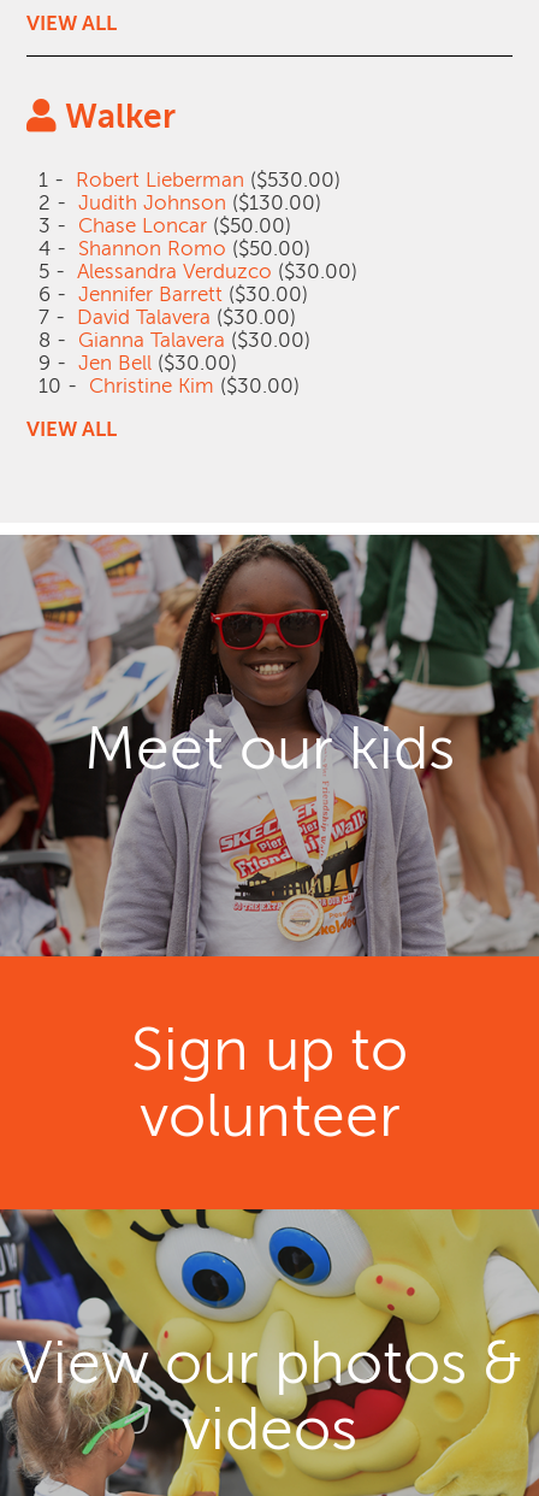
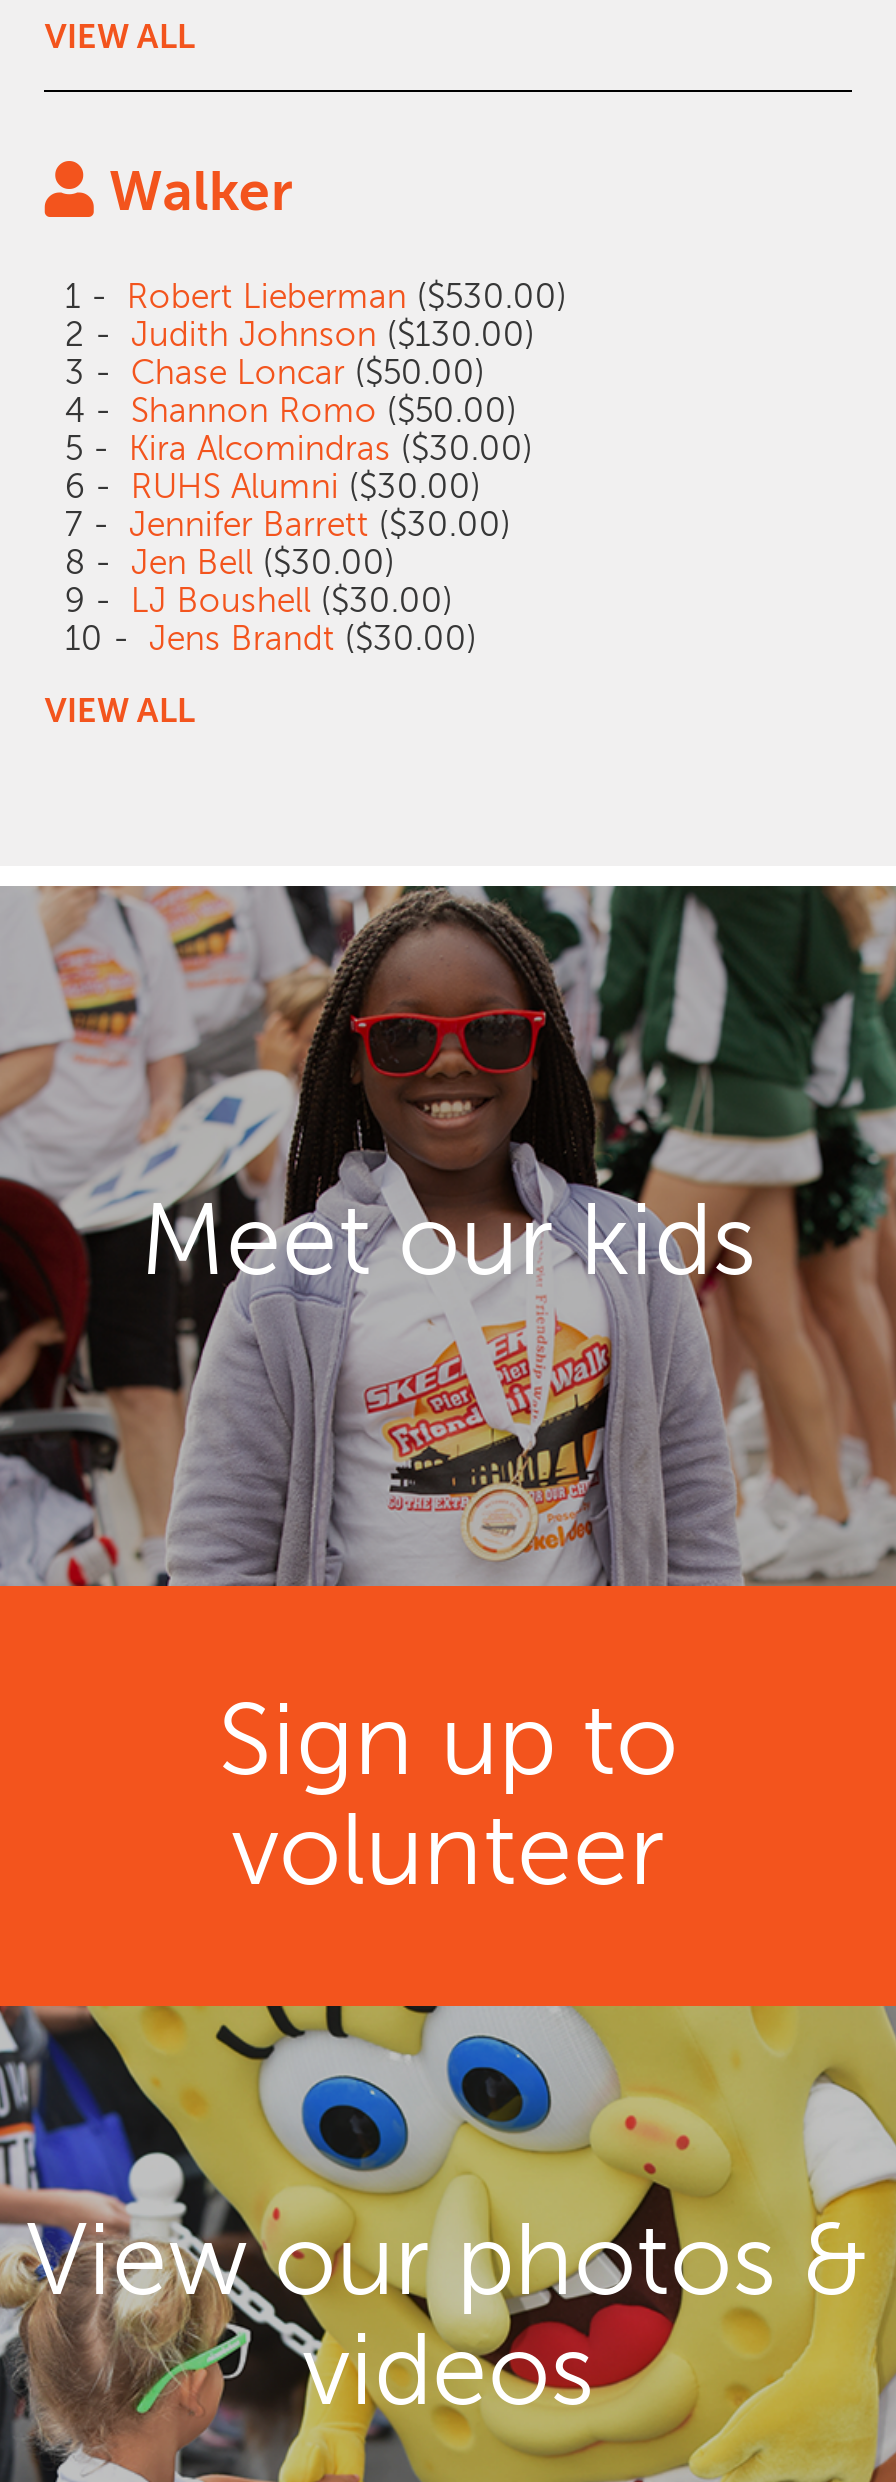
- 5 - Alessandra Verduzco ($30.00)
- 6 - Jennifer Barrett ($30.00)
- 7 - David Talavera ($30.00)
- 8 - Gianna Talavera ($30.00)
- 9 - Jen Bell ($30.00)
- 10 - Christine Kim ($30.00)
+ 5 - Kira Alcomindras ($30.00)
+ 6 - RUHS Alumni ($30.00)
+ 7 - Jennifer Barrett ($30.00)
+ 8 - Jen Bell ($30.00)
+ 9 - LJ Boushell ($30.00)
+ 10 - Jens Brandt ($30.00)
